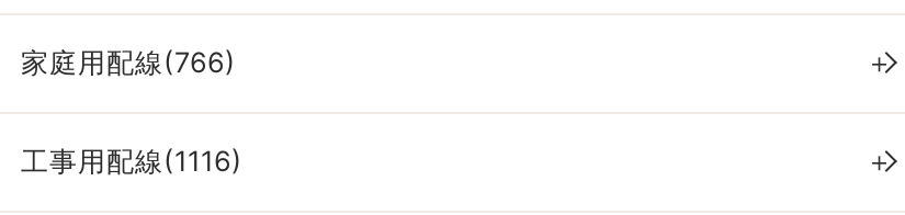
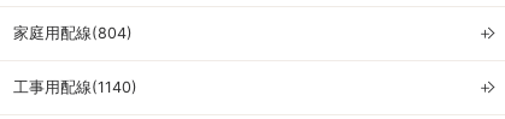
- 家庭用配線(766)
+ 家庭用配線(804)

- 工事用配線(1116)
+ 工事用配線(1140)
